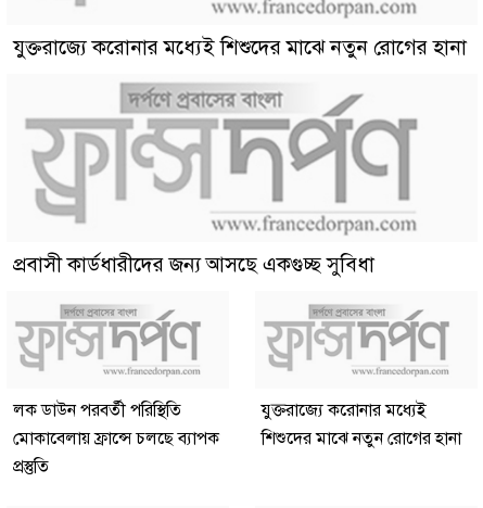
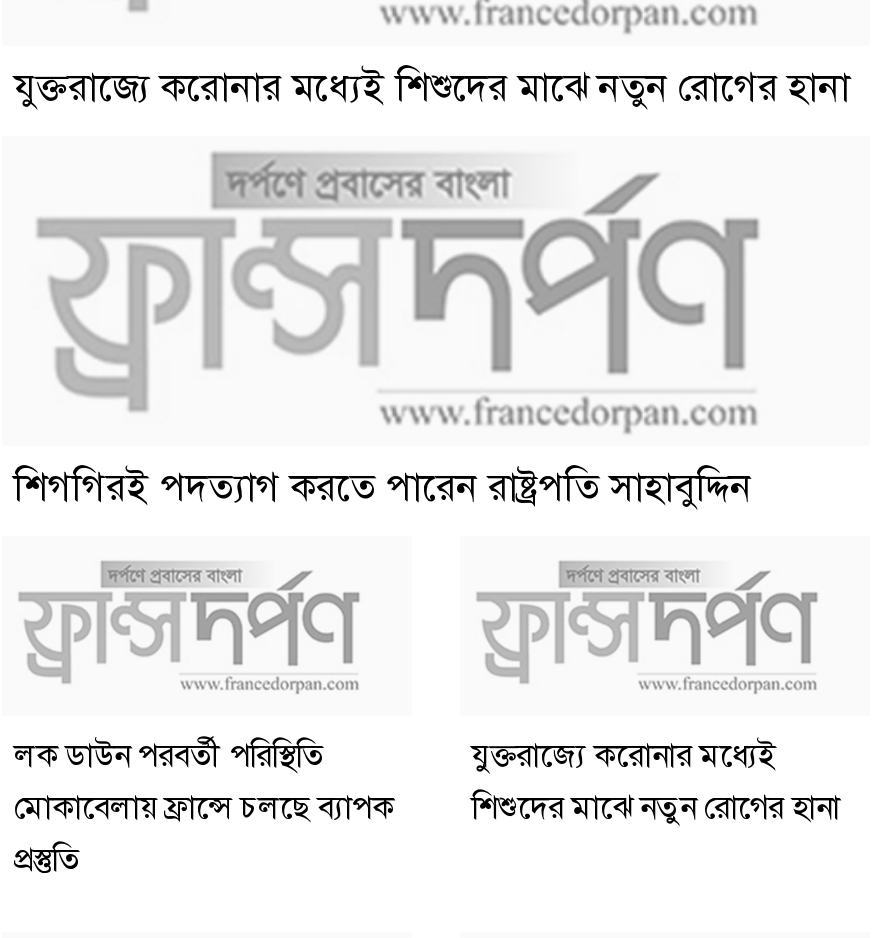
- প্রবাসী কার্ডধারীদের জন্য আসছে একগুচ্ছ সুবিধা
+ শিগগিরই পদত্যাগ করতে পারেন রাষ্ট্রপতি সাহাবুদ্দিন
